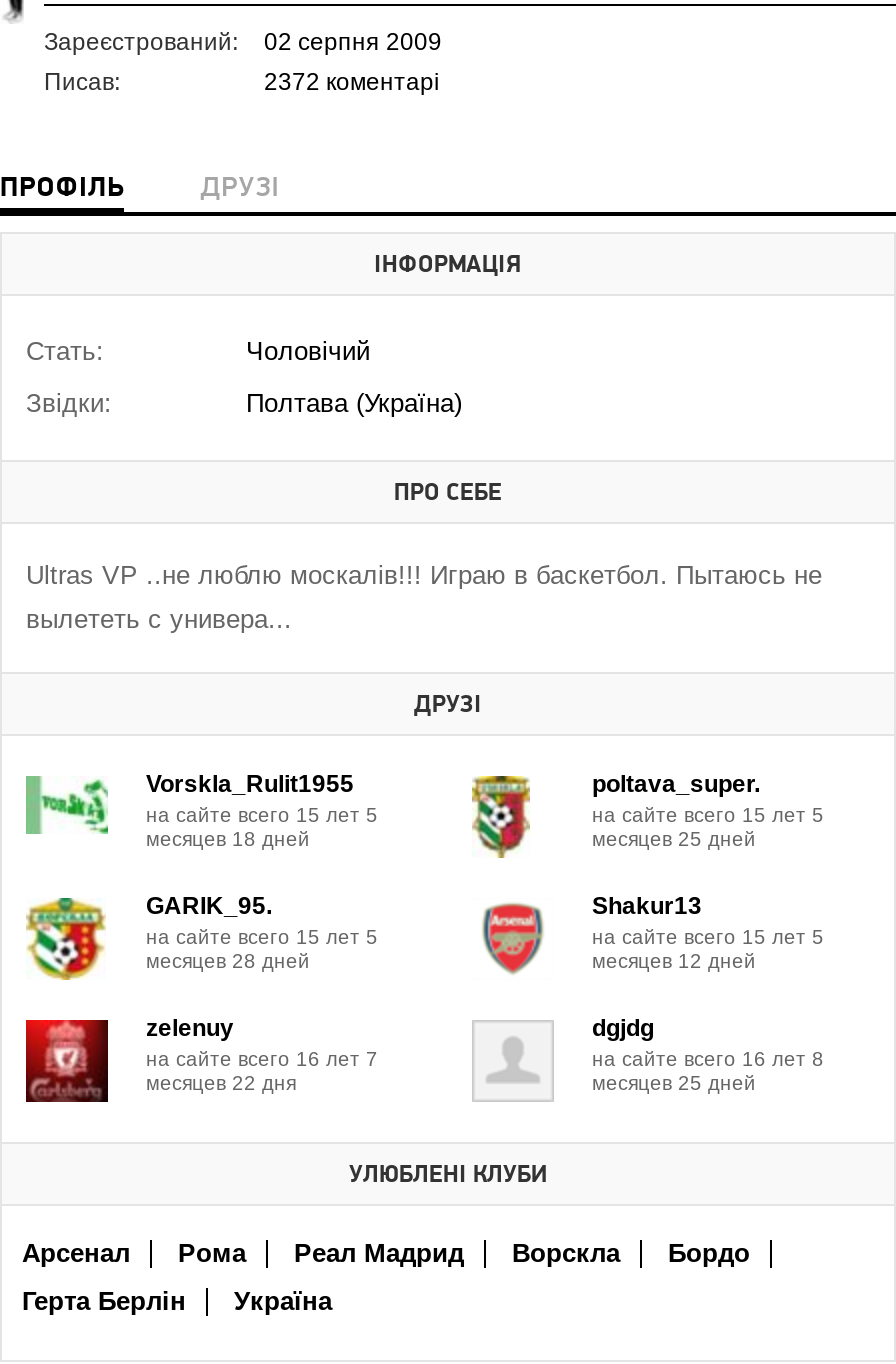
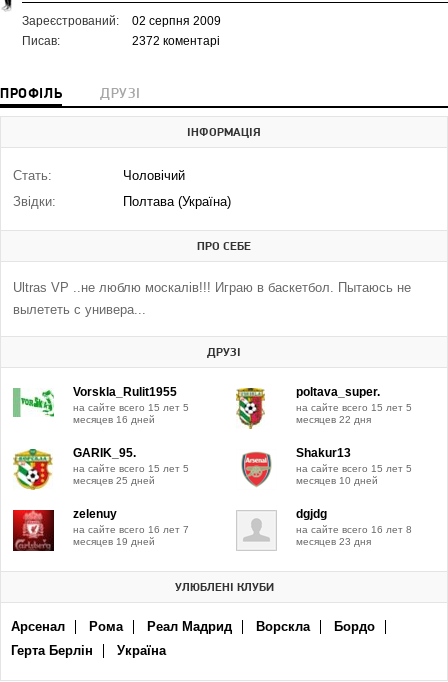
- месяцев 18 дней
+ месяцев 16 дней

- месяцев 25 дней
+ месяцев 22 дня

- месяцев 28 дней
+ месяцев 25 дней

- месяцев 12 дней
+ месяцев 10 дней

- месяцев 22 дня
+ месяцев 19 дней

- месяцев 25 дней
+ месяцев 23 дня
